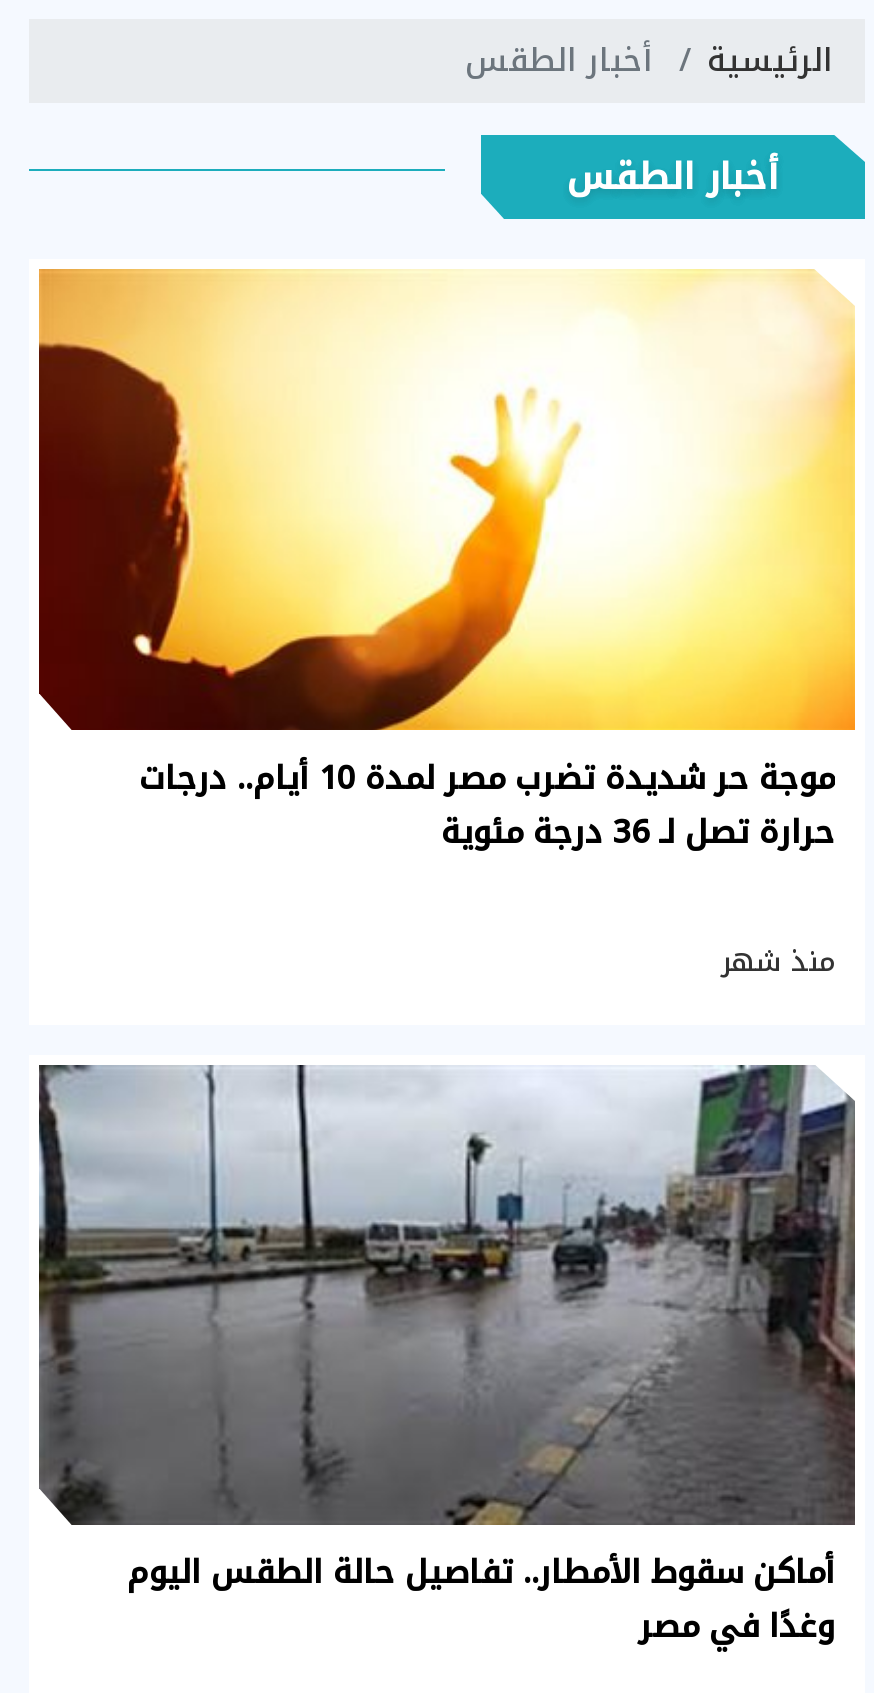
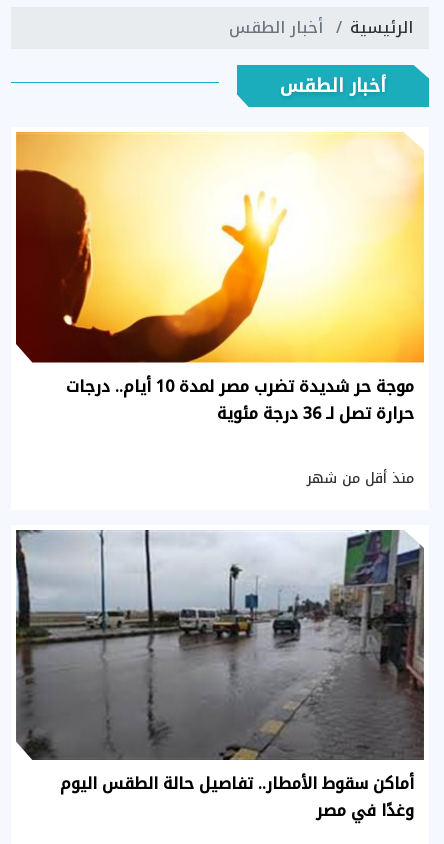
- منذ شهر
+ منذ أقل من شهر
